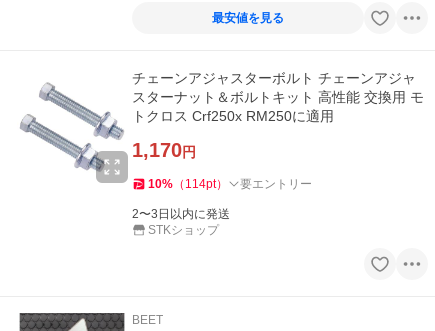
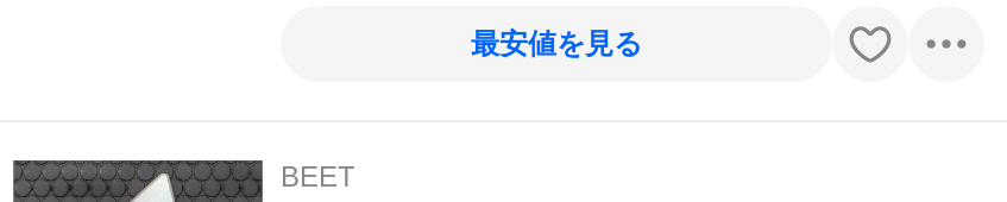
- [image]
- チェーンアジャスターボルト チェーンアジャ
- スターナット＆ボルトキット 高性能 交換用 モ
- トクロス Crf250x RM250に適用
- 1,170円
- 10%（114pt）
- 要エントリー
- 2〜3日以内に発送
- STKショップ
